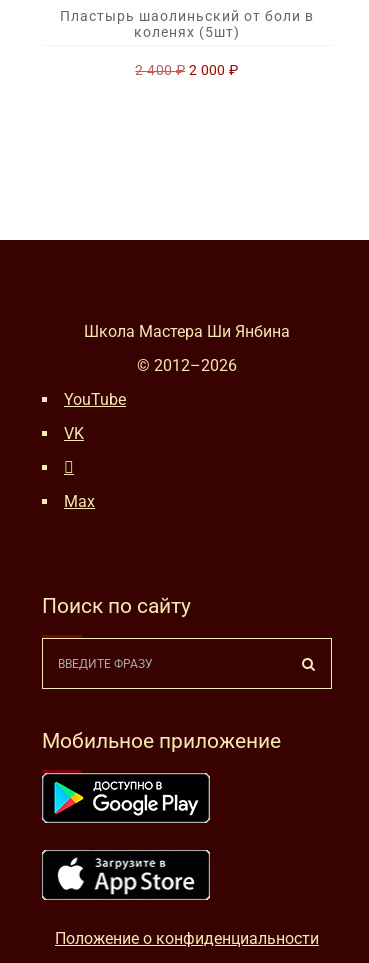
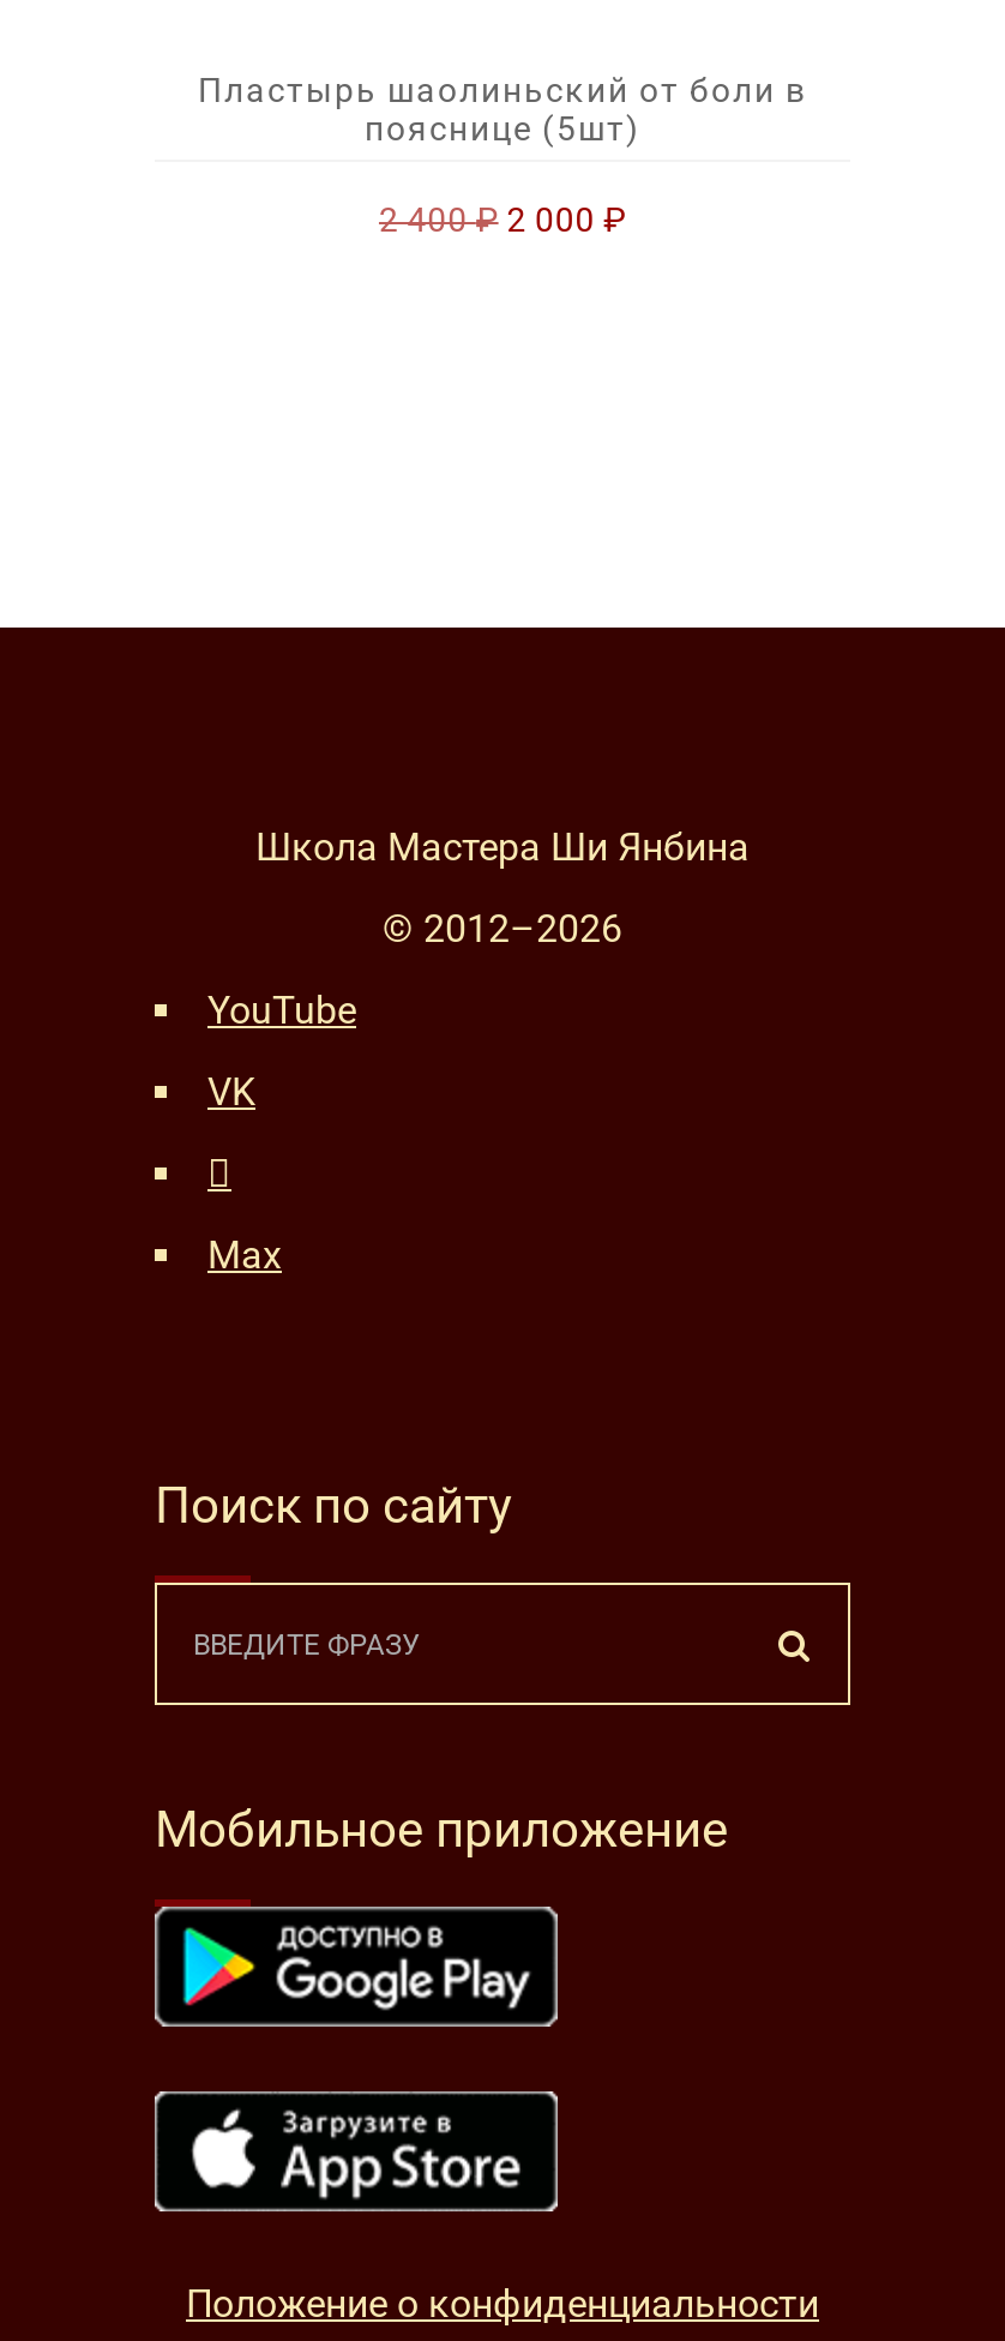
- коленях (5шт)
+ пояснице (5шт)
